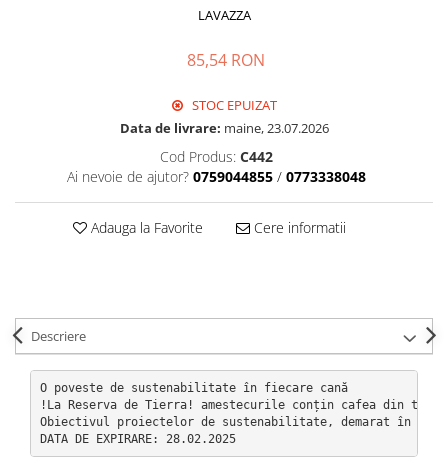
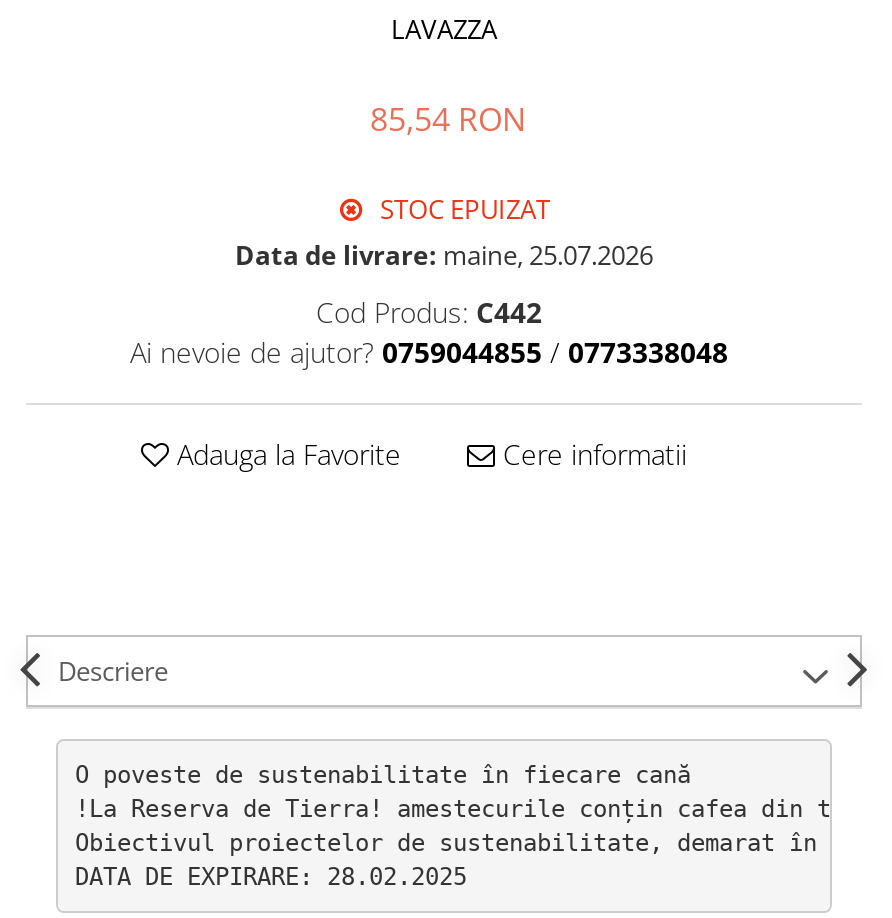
- Data de livrare: maine, 23.07.2026
+ Data de livrare: maine, 25.07.2026
